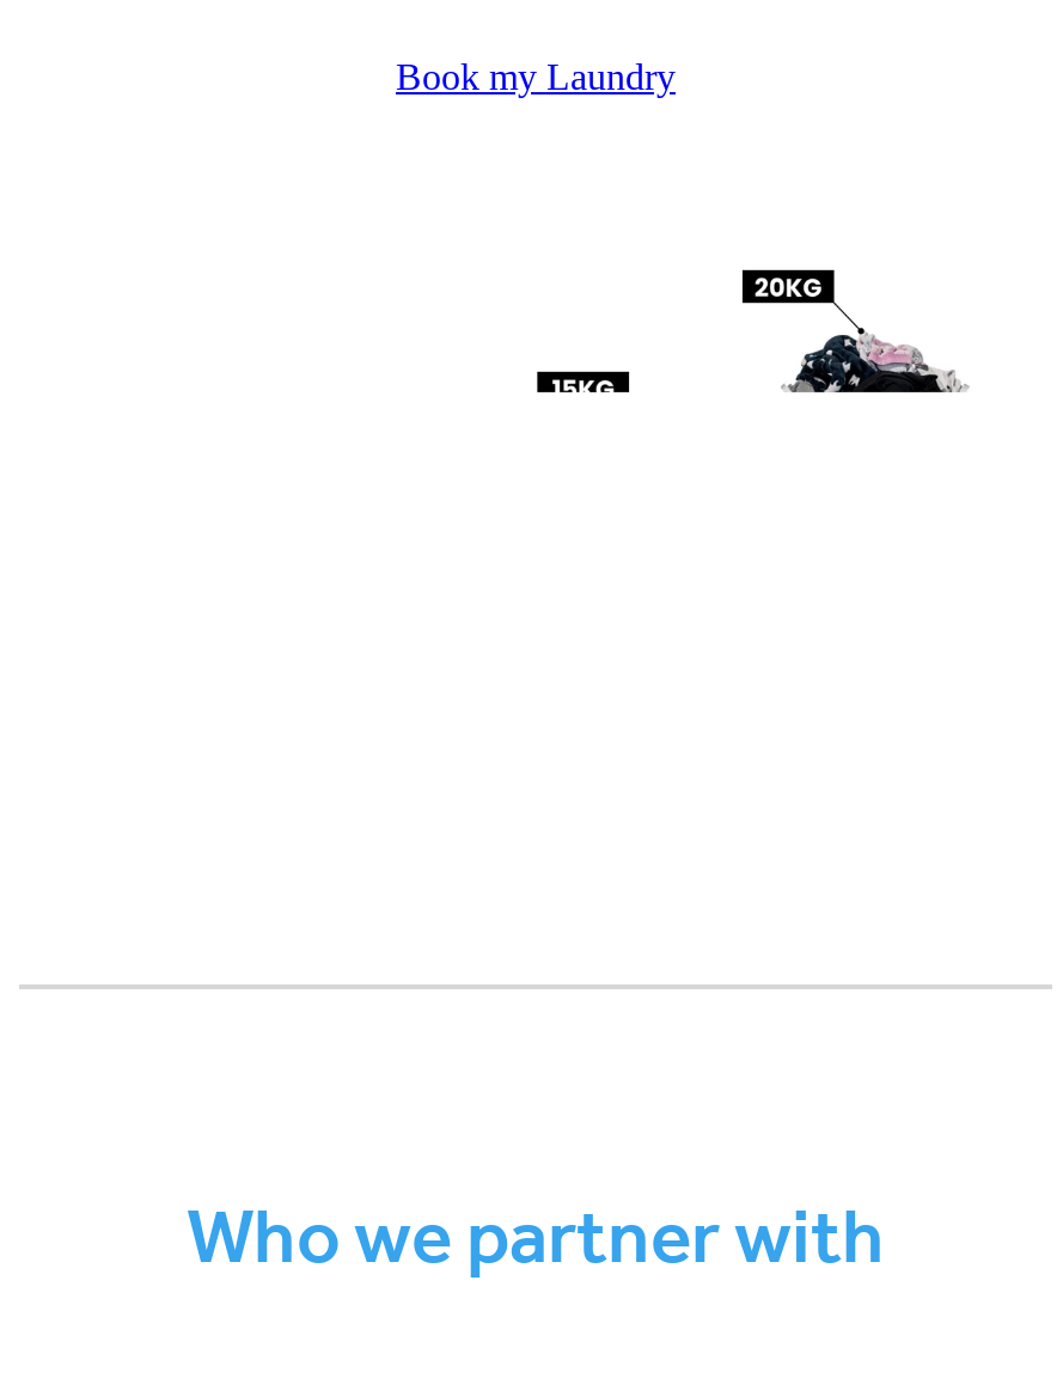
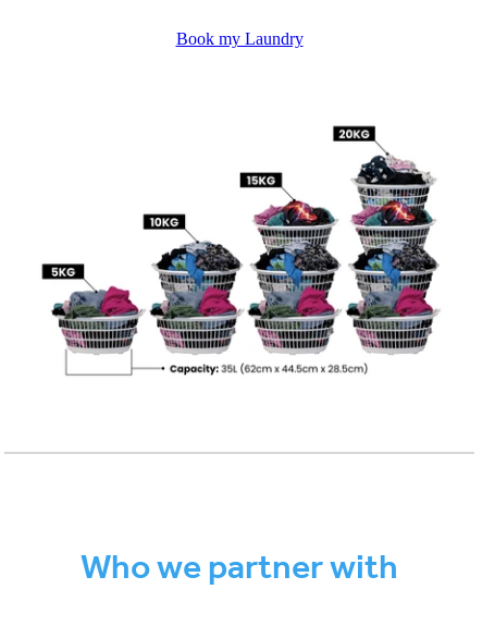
+ [image]
